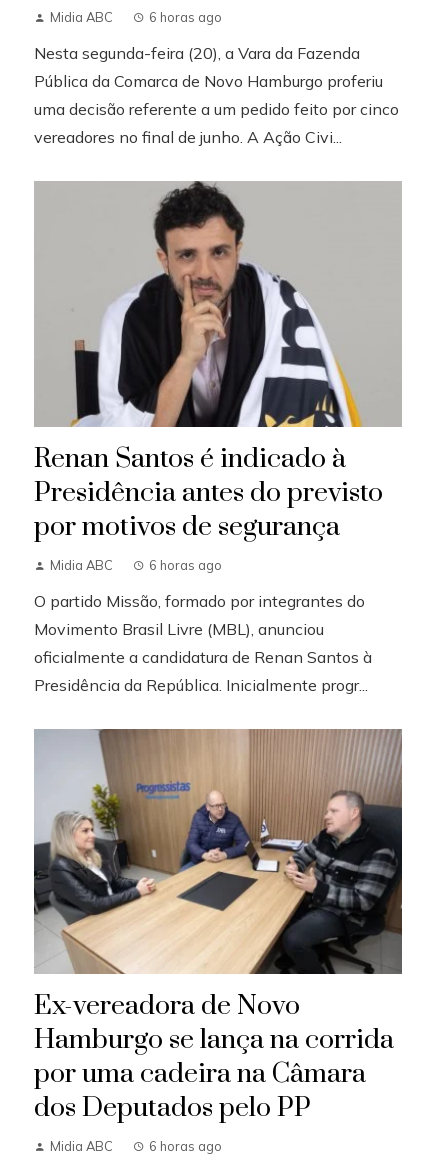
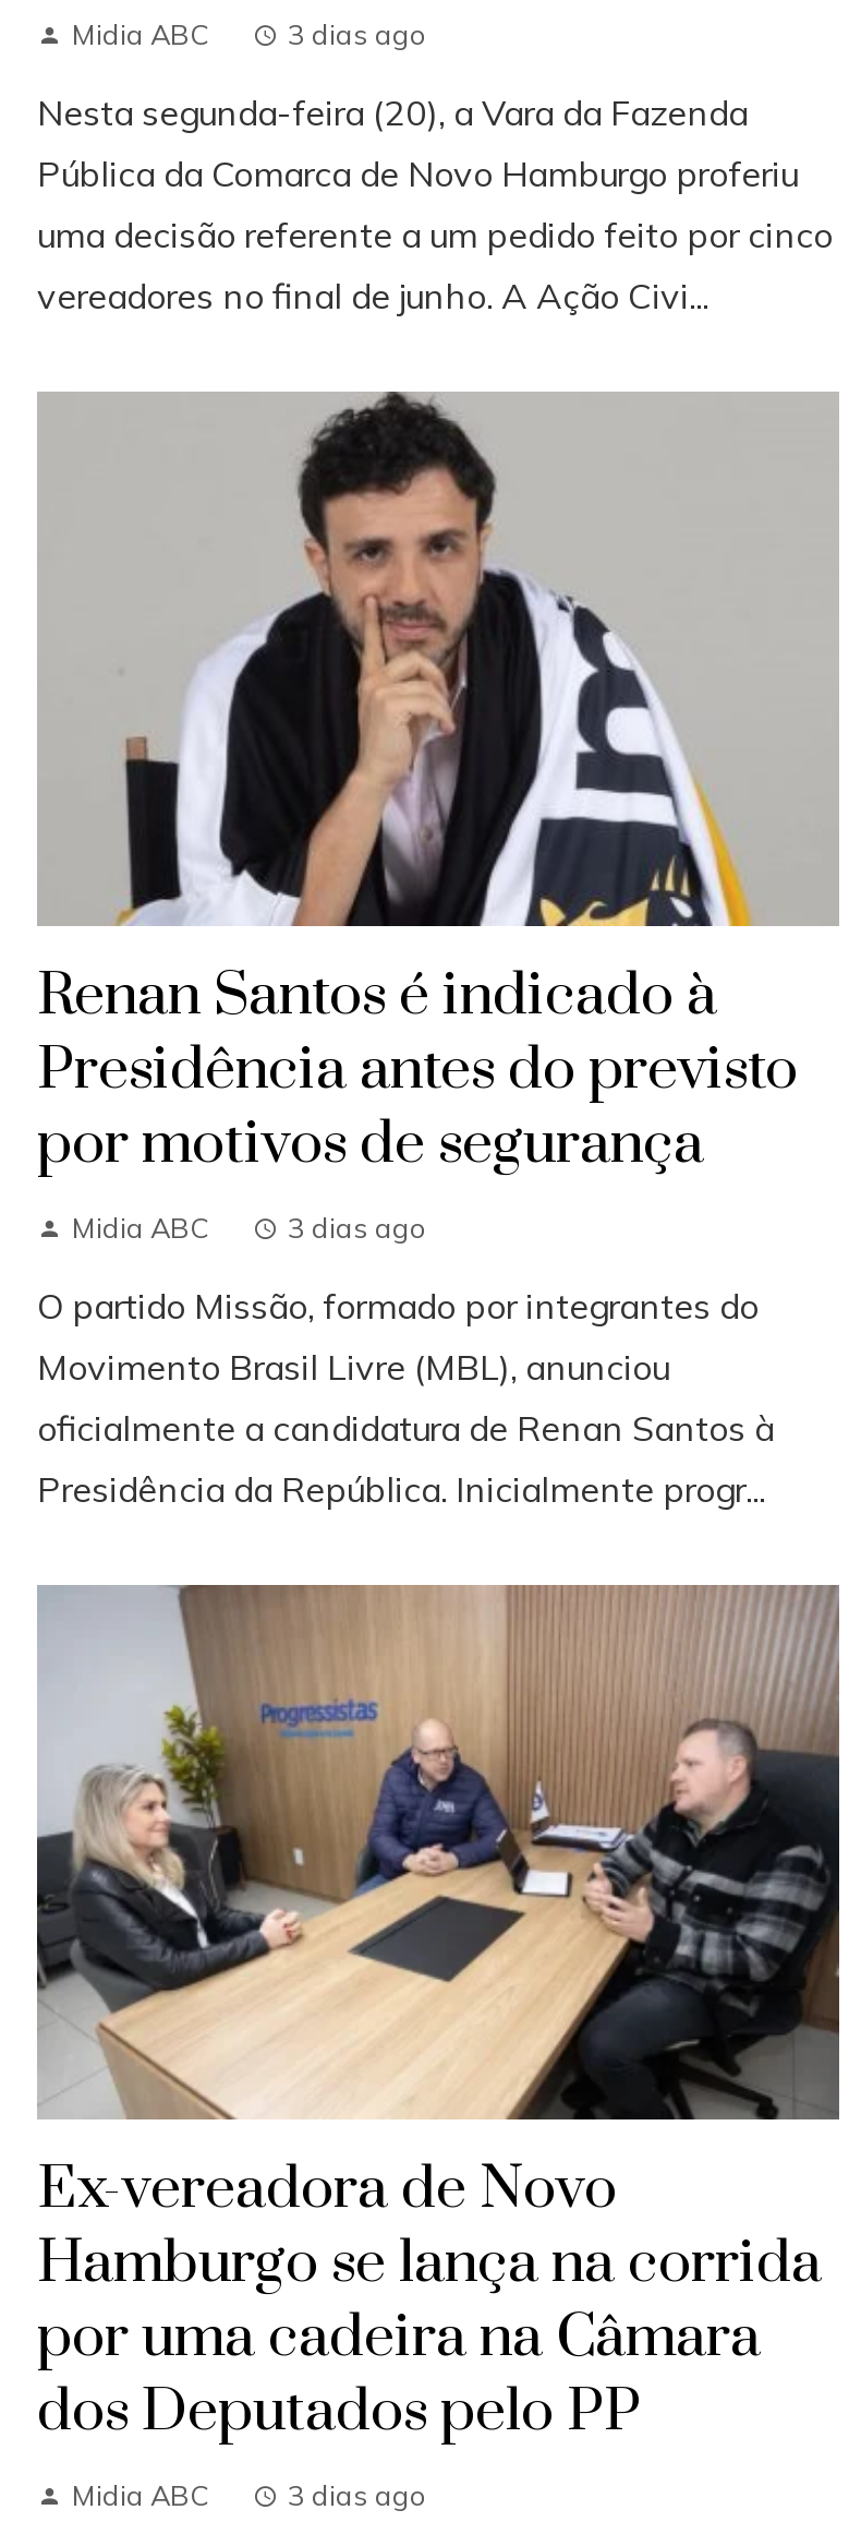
- 6 horas ago
+ 3 dias ago

- 6 horas ago
+ 3 dias ago

- 6 horas ago
+ 3 dias ago
